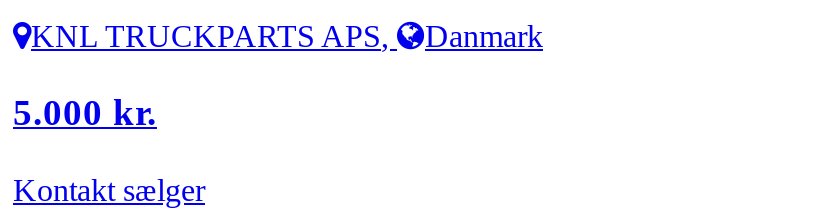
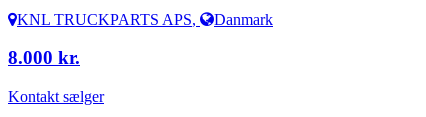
- 5.000 kr.
+ 8.000 kr.
